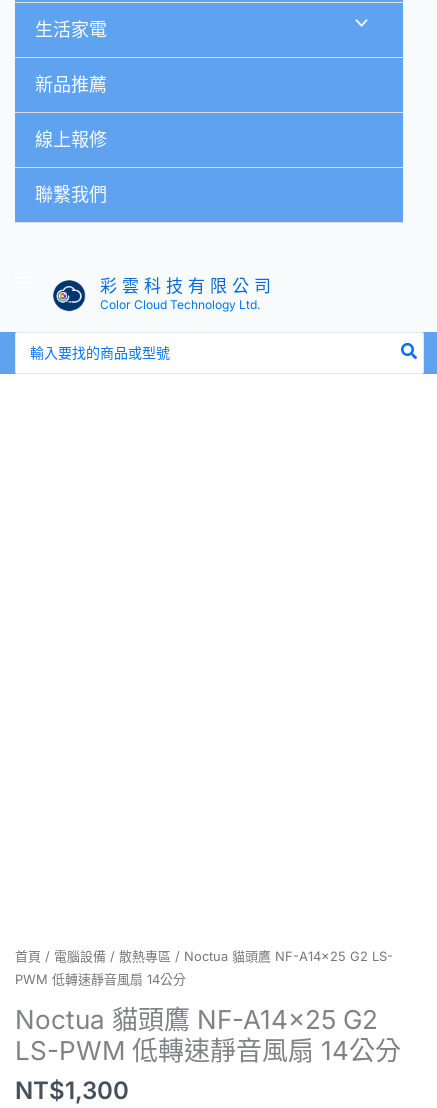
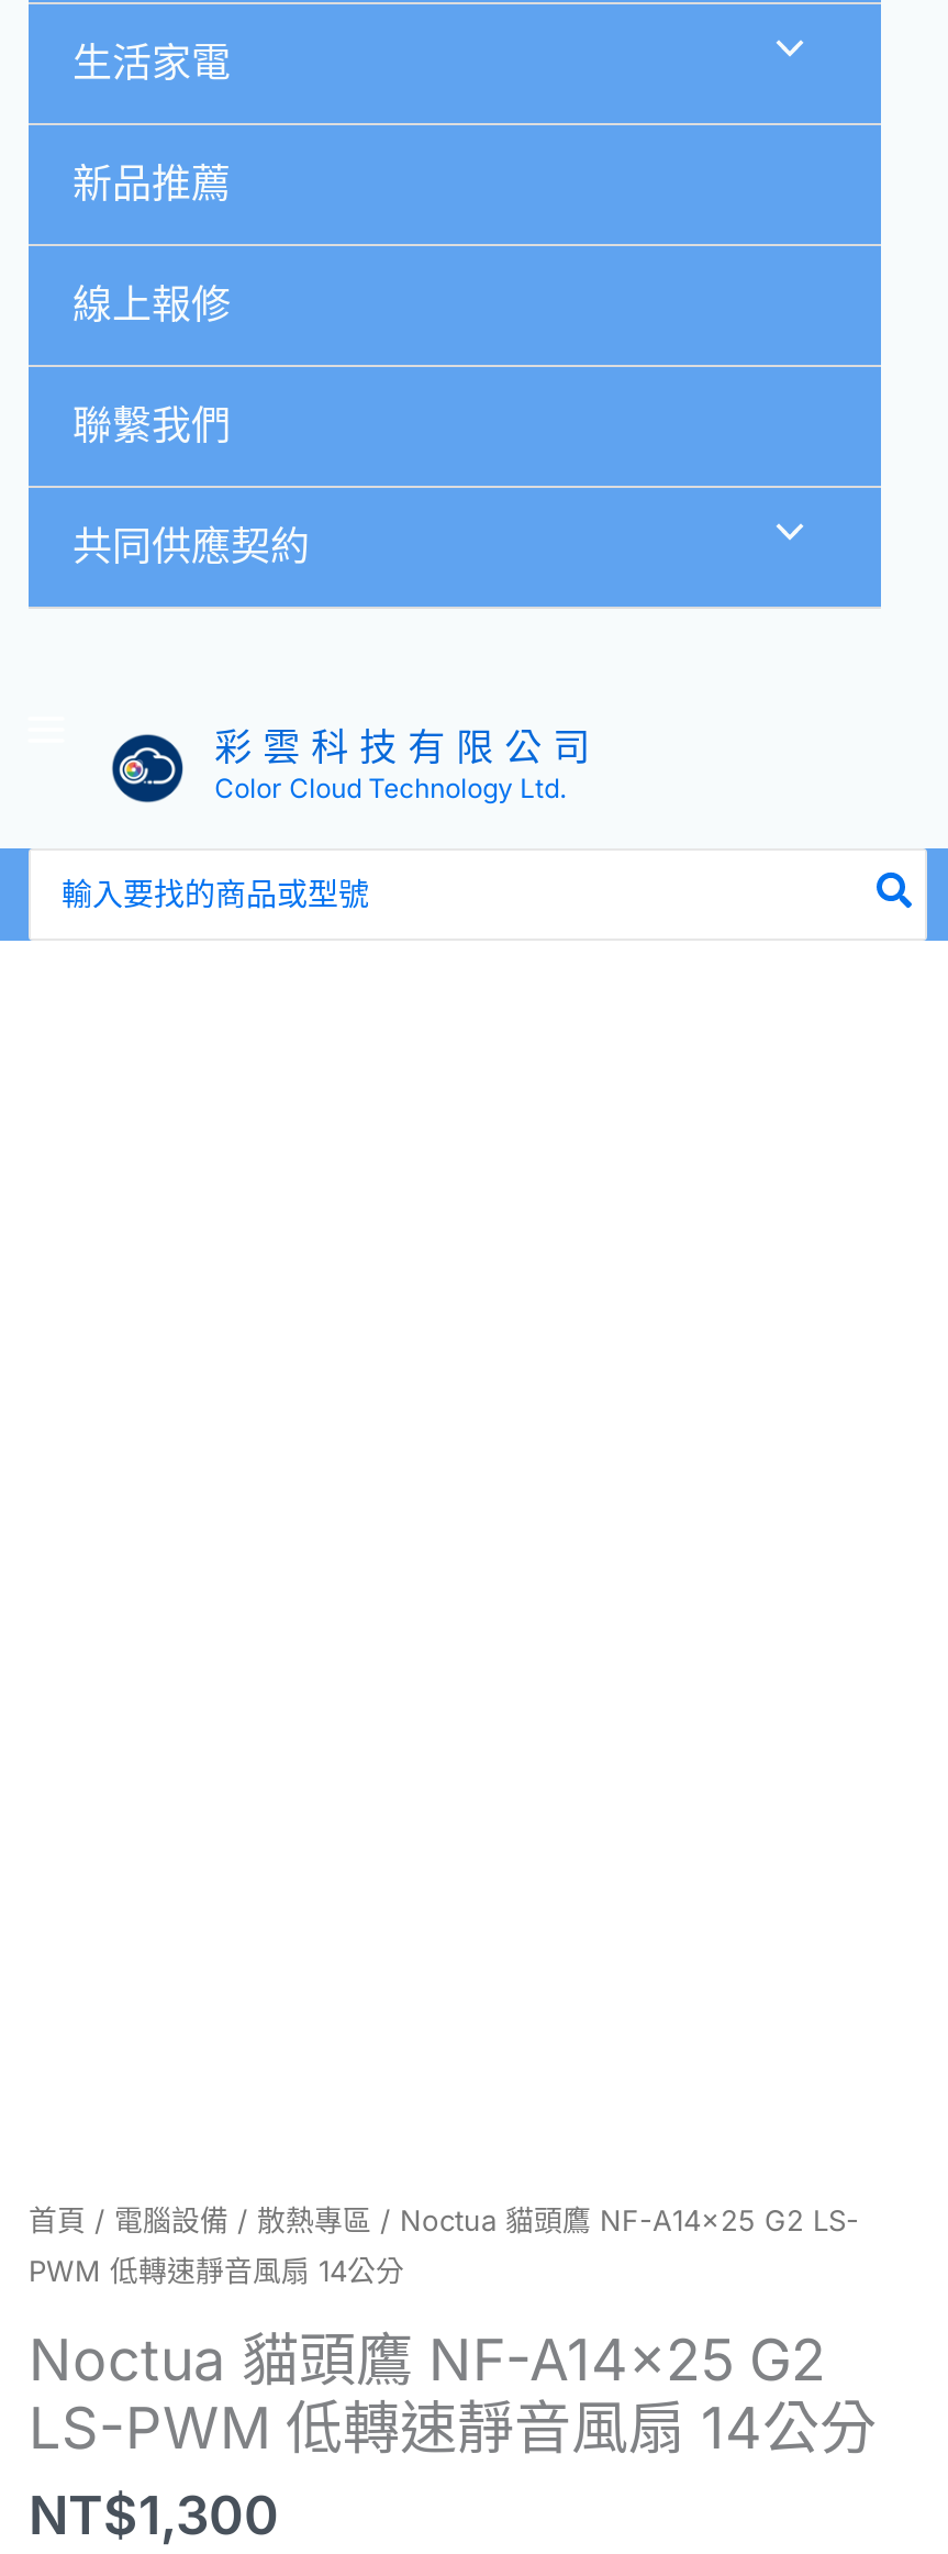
+ 共同供應契約
